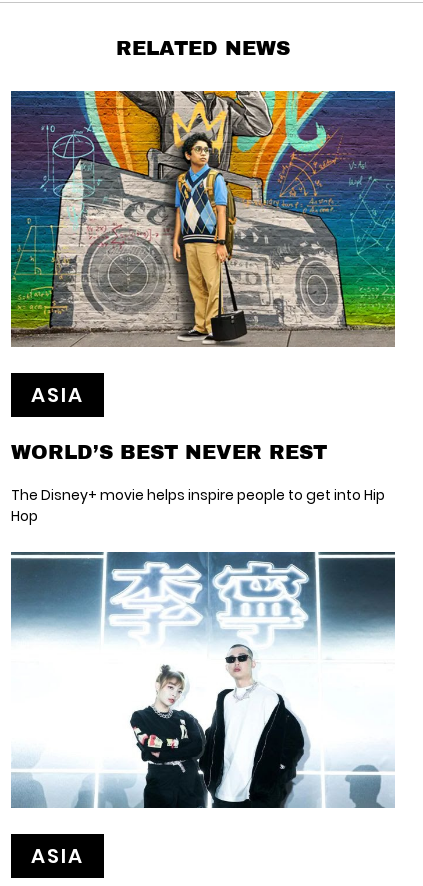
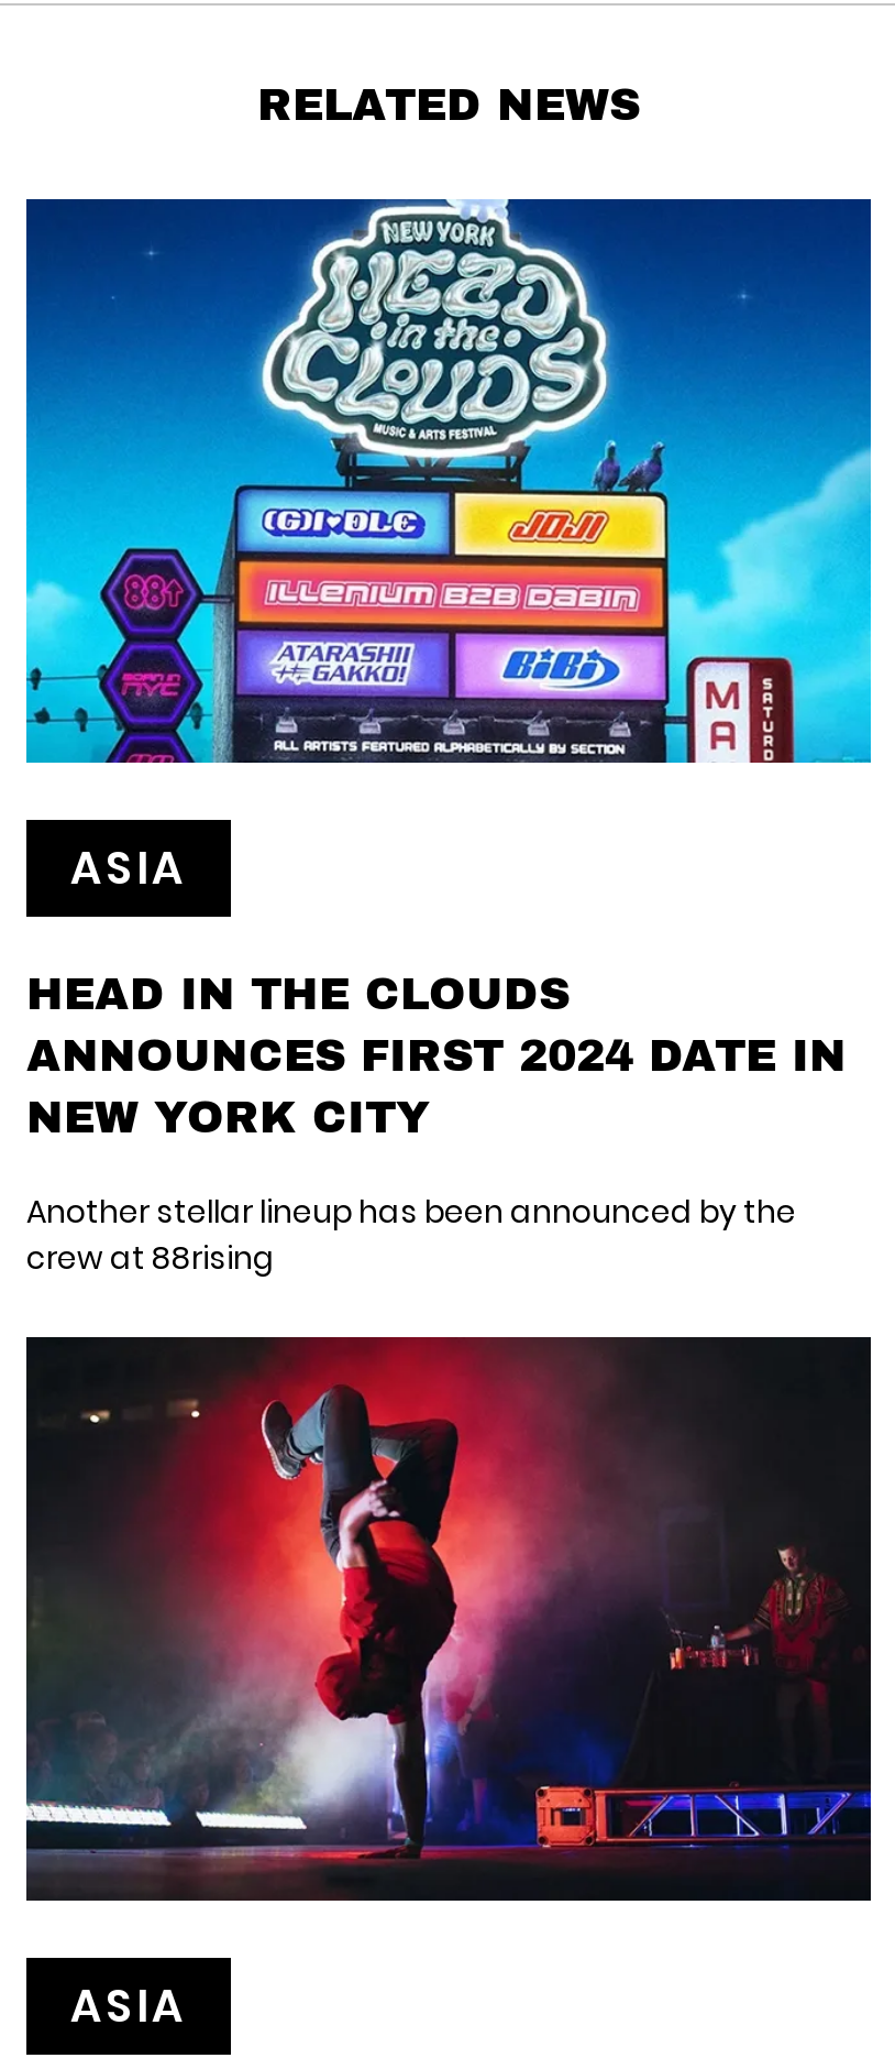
- [image]
+ [image]

- WORLD’S BEST NEVER REST
+ HEAD IN THE CLOUDS
+ ANNOUNCES FIRST 2024 DATE IN
+ NEW YORK CITY

- The Disney+ movie helps inspire people to get into Hip
- Hop
+ Another stellar lineup has been announced by the
+ crew at 88rising

- [image]
+ [image]
